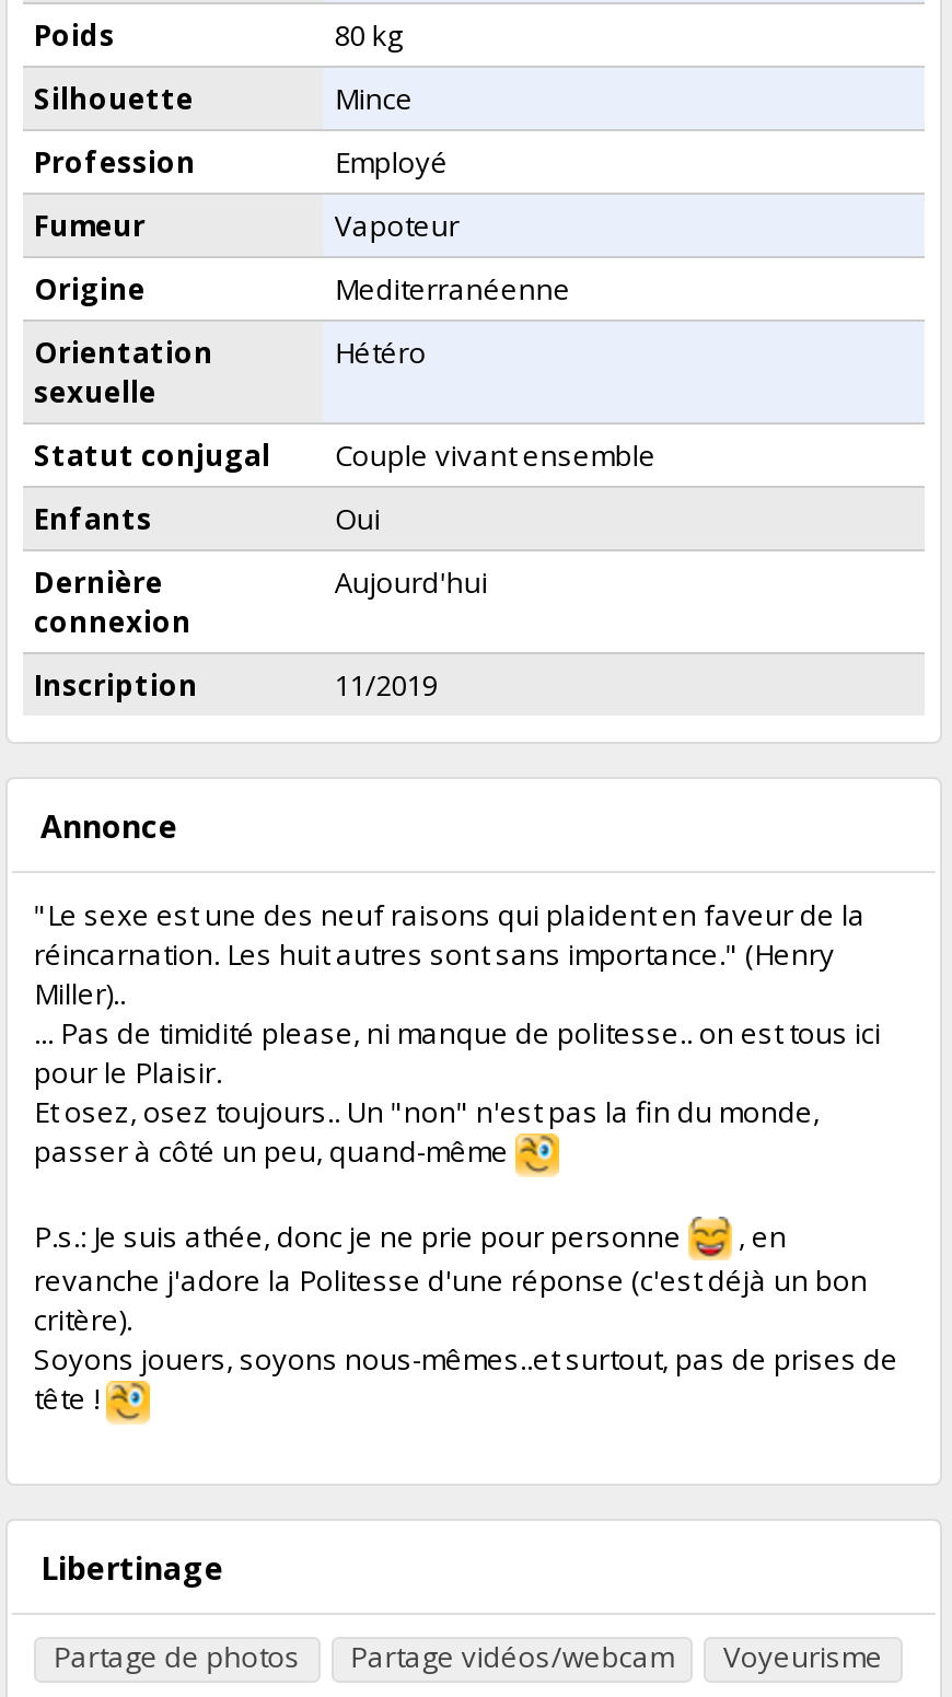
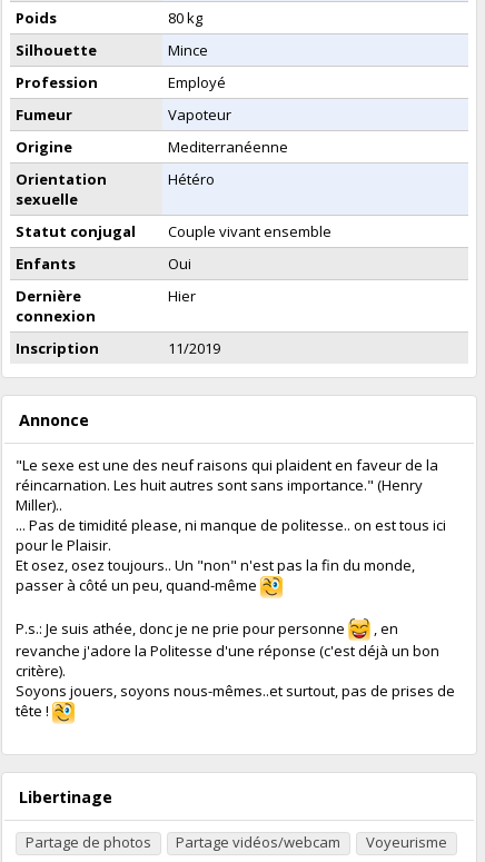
- Aujourd'hui
+ Hier
